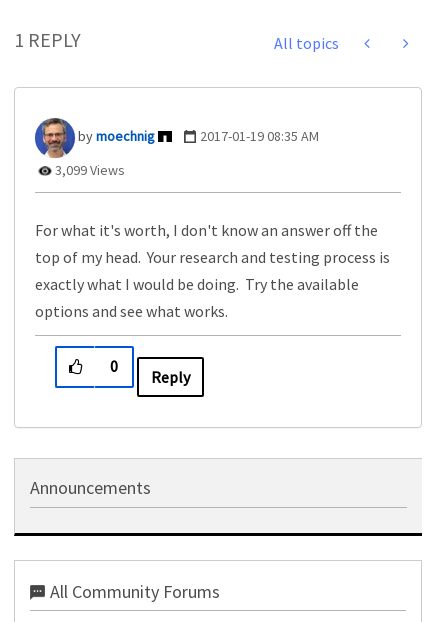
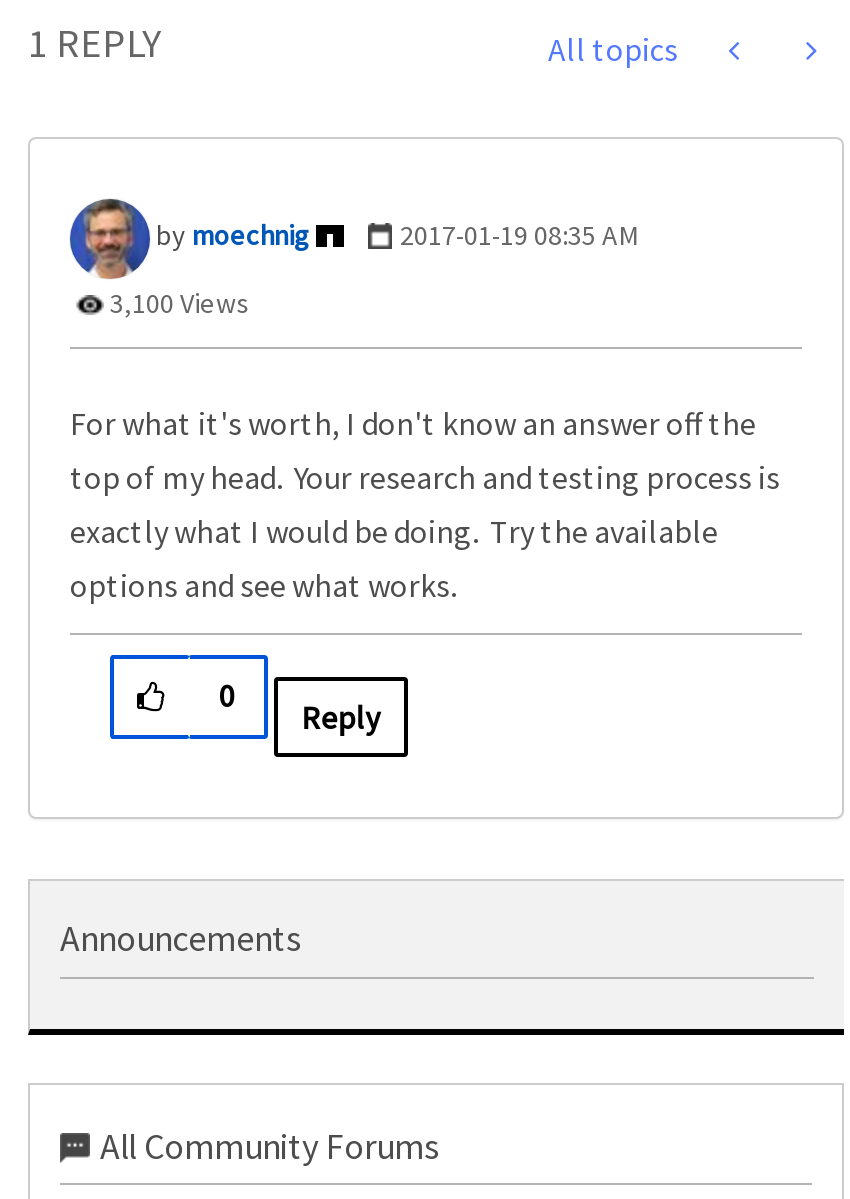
- 3,099 Views
+ 3,100 Views
